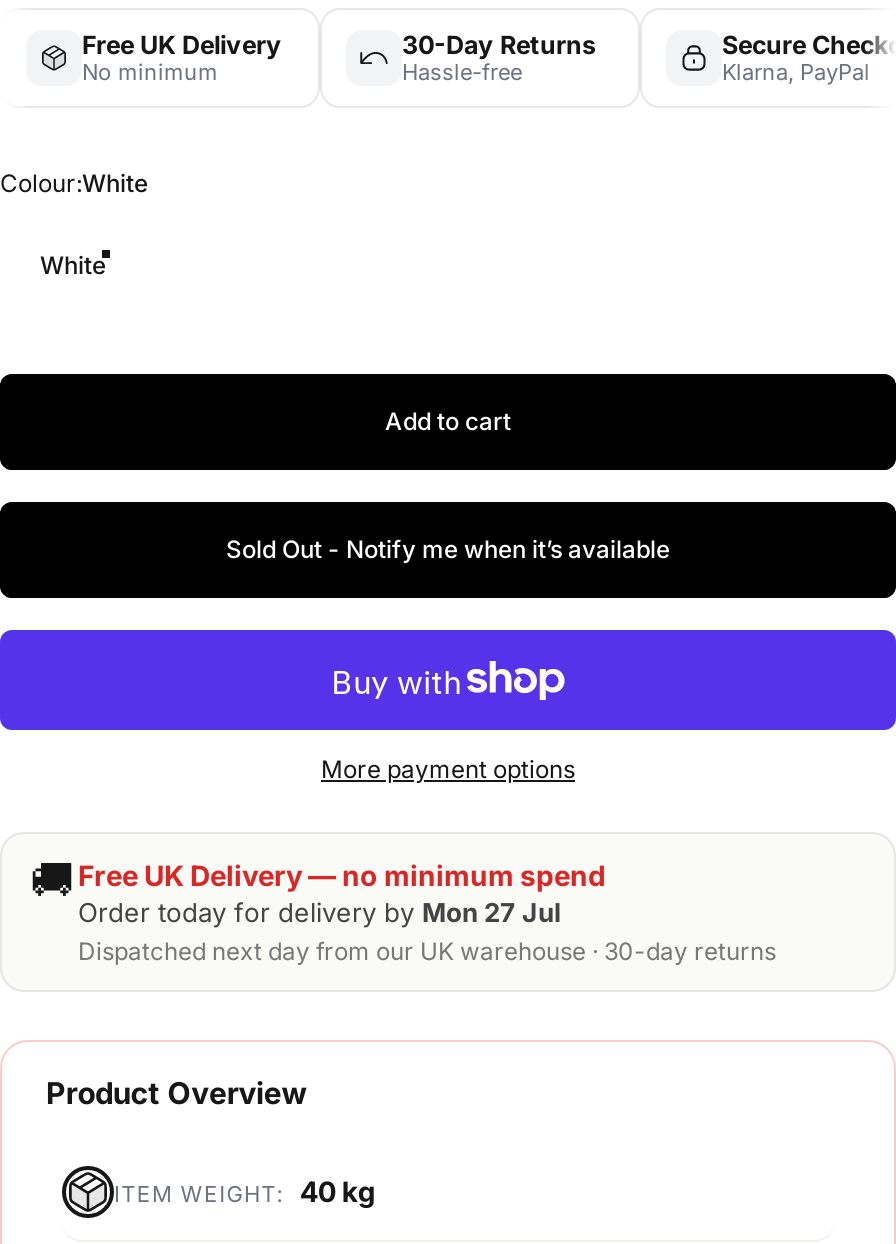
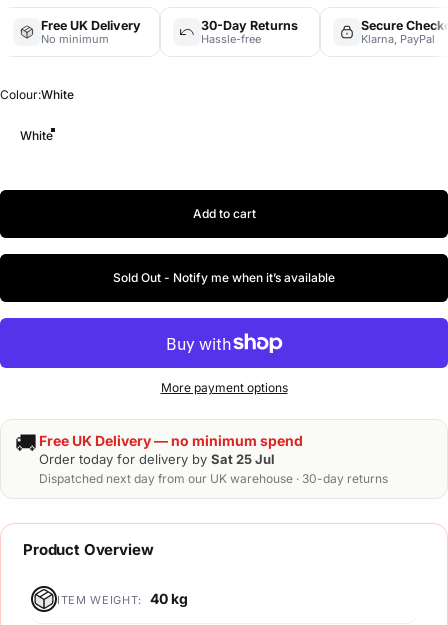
- Order today for delivery by Mon 27 Jul
+ Order today for delivery by Sat 25 Jul
